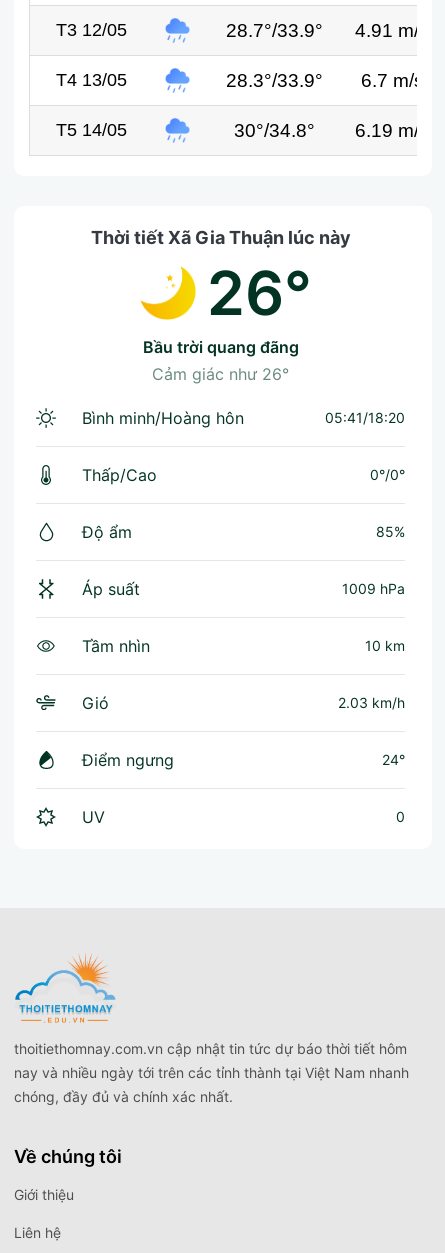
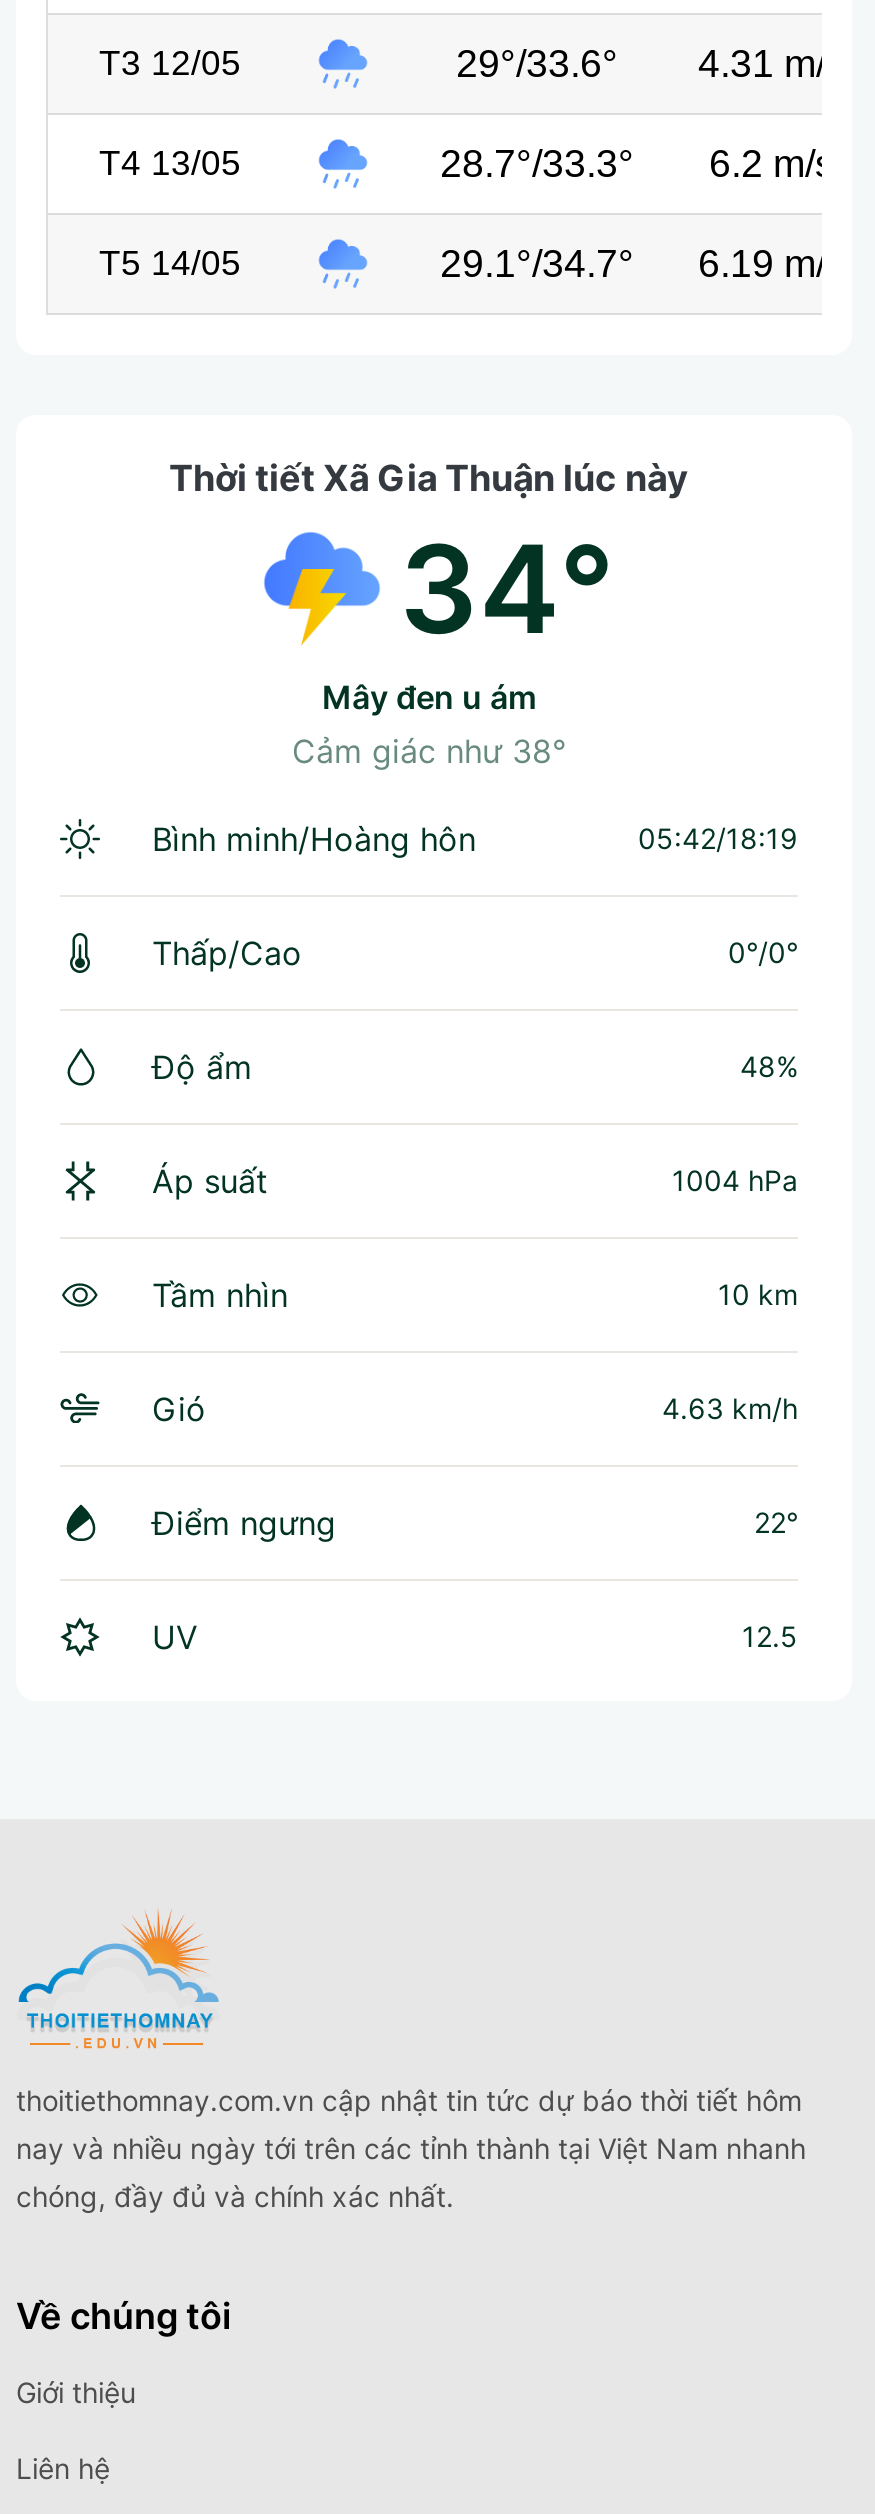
- 28.7°/33.9°
+ 29°/33.6°

- 4.91 m/s
+ 4.31 m/s

- 28.3°/33.9°
+ 28.7°/33.3°

- 6.7 m/s
+ 6.2 m/s

- 30°/34.8° 6.19 m/s
+ 29.1°/34.7° 6.19 m/s

- [image]
- 26°
- bầu trời quang đãng
- Cảm giác như 26°
+ [image]
+ 34°
+ mây đen u ám
+ Cảm giác như 38°

- 05:41/18:20
+ 05:42/18:19

- 85%
+ 48%

- 1009 hPa
+ 1004 hPa

- 2.03 km/h
+ 4.63 km/h

- 24°
+ 22°

- 0
+ 12.5
